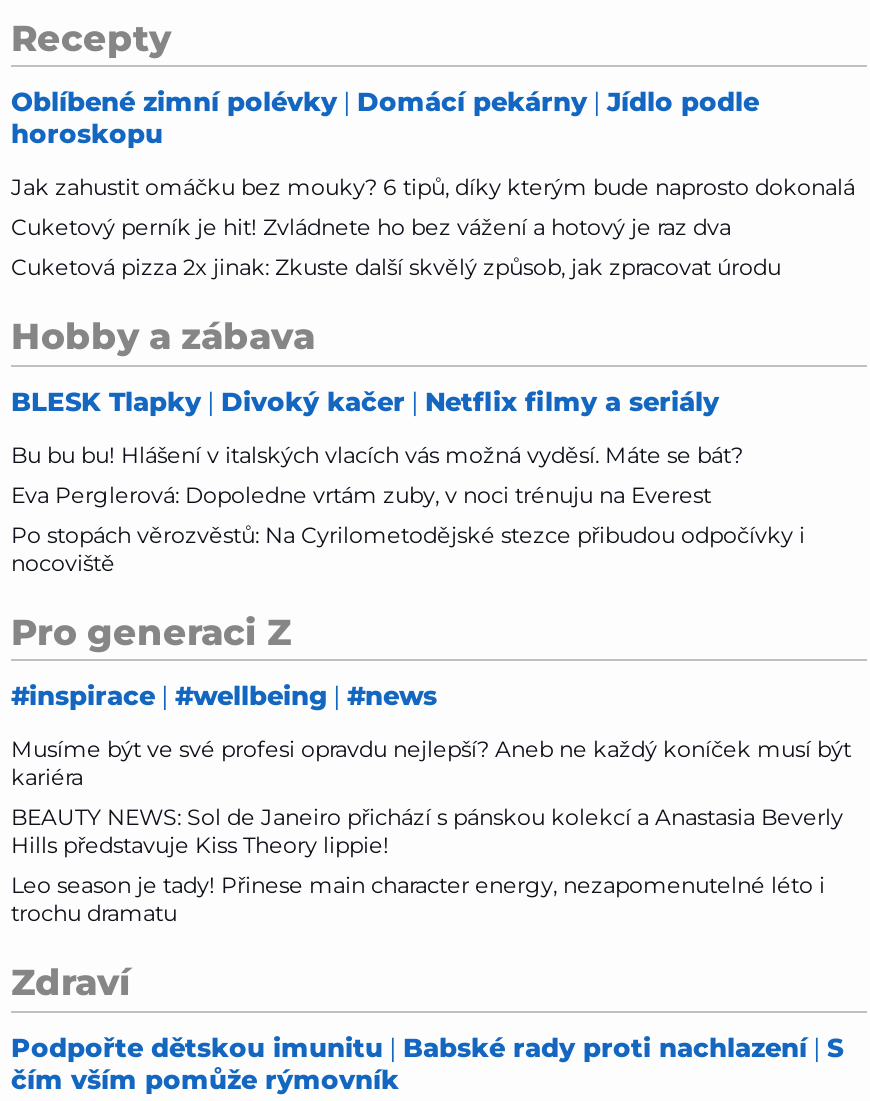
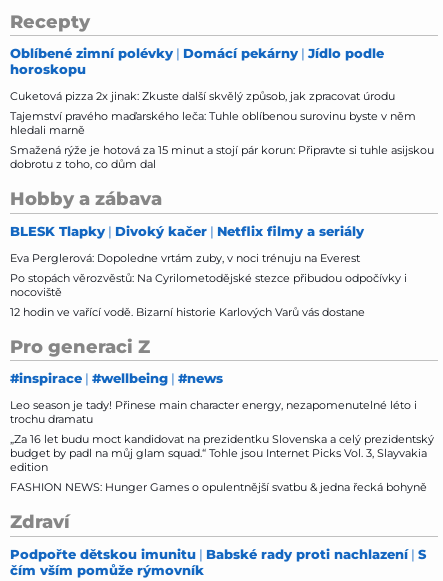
- Jak zahustit omáčku bez mouky? 6 tipů, díky kterým bude naprosto dokonalá
- Cuketový perník je hit! Zvládnete ho bez vážení a hotový je raz dva

moved up: Cuketová pizza 2x jinak: Zkuste další skvělý způsob, jak zpracovat úrodu

+ Tajemství pravého maďarského leča: Tuhle oblíbenou surovinu byste v něm
+ hledali marně
+ Smažená rýže je hotová za 15 minut a stojí pár korun: Připravte si tuhle asijskou
+ dobrotu z toho, co dům dal

- Bu bu bu! Hlášení v italských vlacích vás možná vyděsí. Máte se bát?

+ 12 hodin ve vařící vodě. Bizarní historie Karlových Varů vás dostane

- Musíme být ve své profesi opravdu nejlepší? Aneb ne každý koníček musí být
- kariéra
- BEAUTY NEWS: Sol de Janeiro přichází s pánskou kolekcí a Anastasia Beverly
- Hills představuje Kiss Theory lippie!

moved up: Leo season je tady! Přinese main character energy, nezapomenutelné léto i | trochu dramatu

+ „Za 16 let budu moct kandidovat na prezidentku Slovenska a celý prezidentský
+ budget by padl na můj glam squad.“ Tohle jsou Internet Picks Vol. 3, Slayvakia
+ edition
+ FASHION NEWS: Hunger Games o opulentnější svatbu & jedna řecká bohyně
